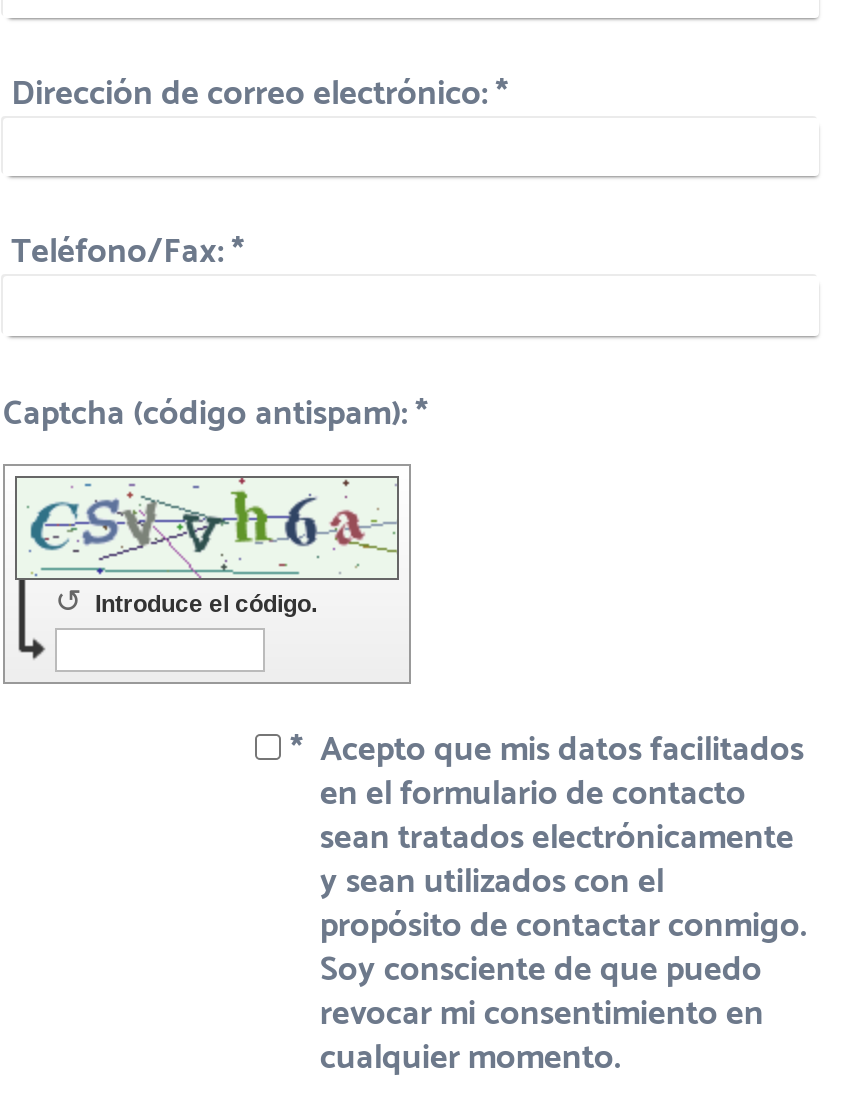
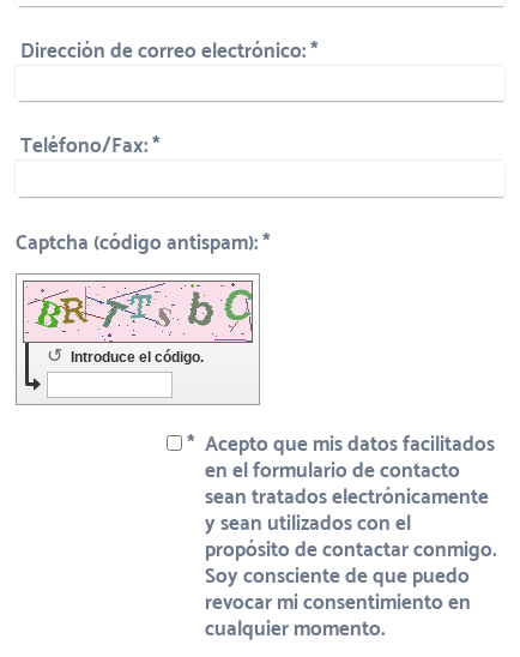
- [image]
+ [image]
